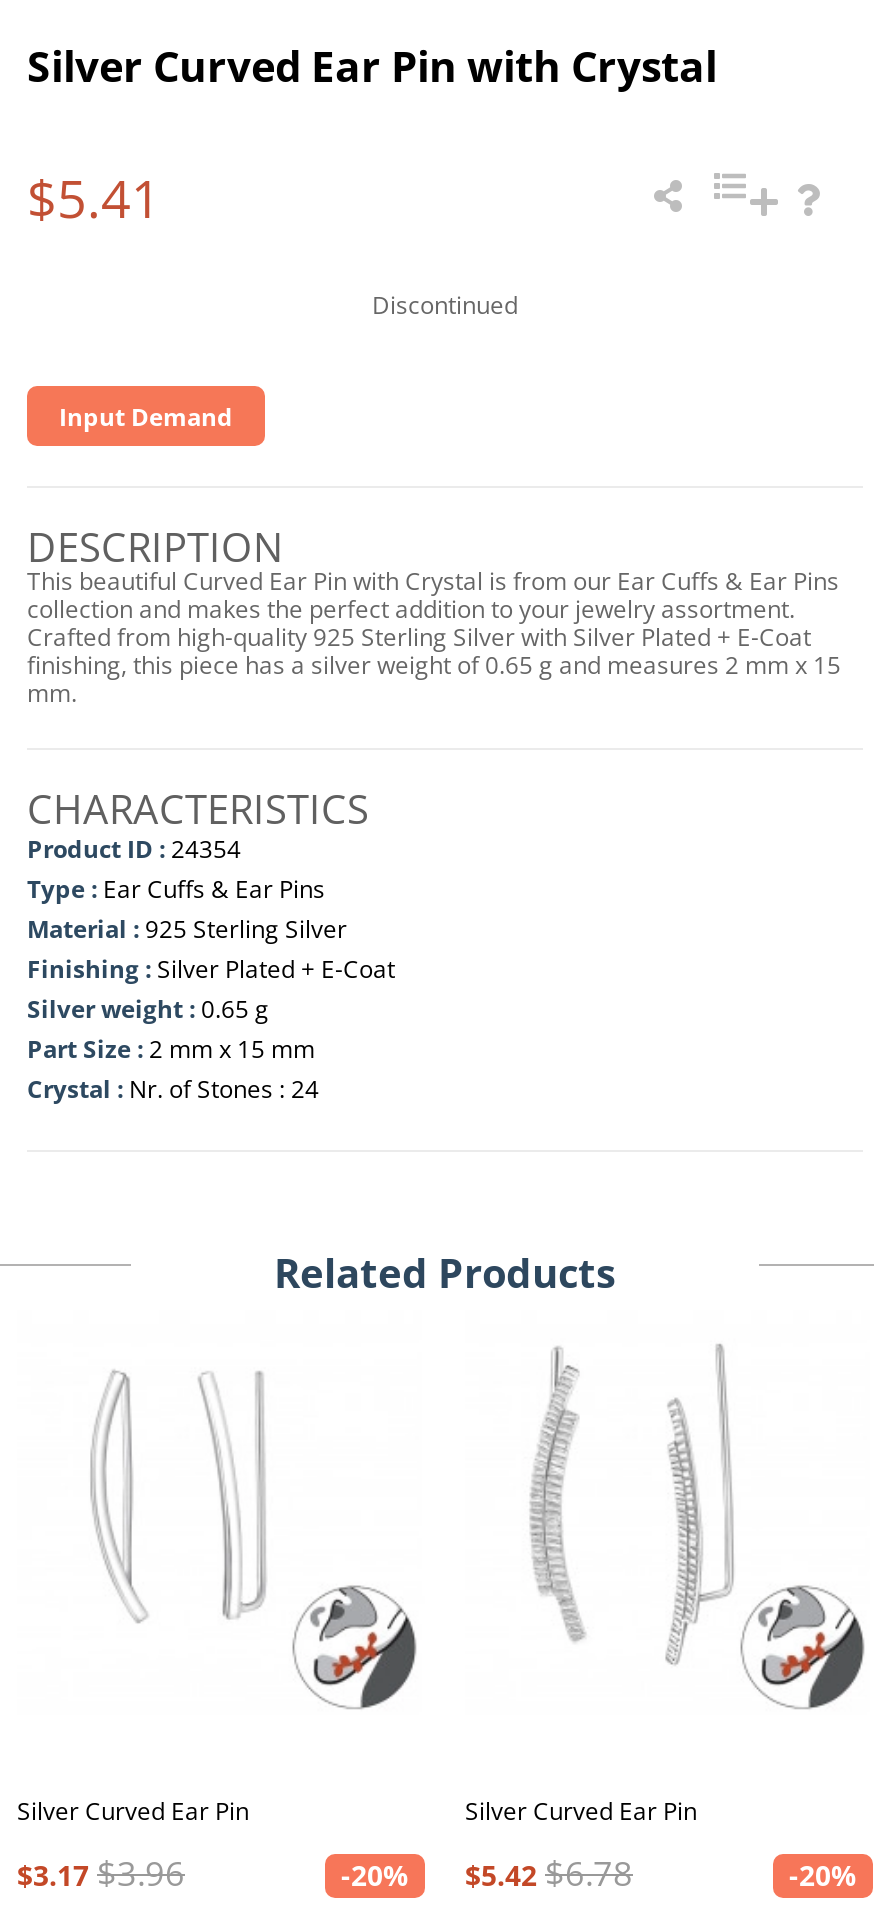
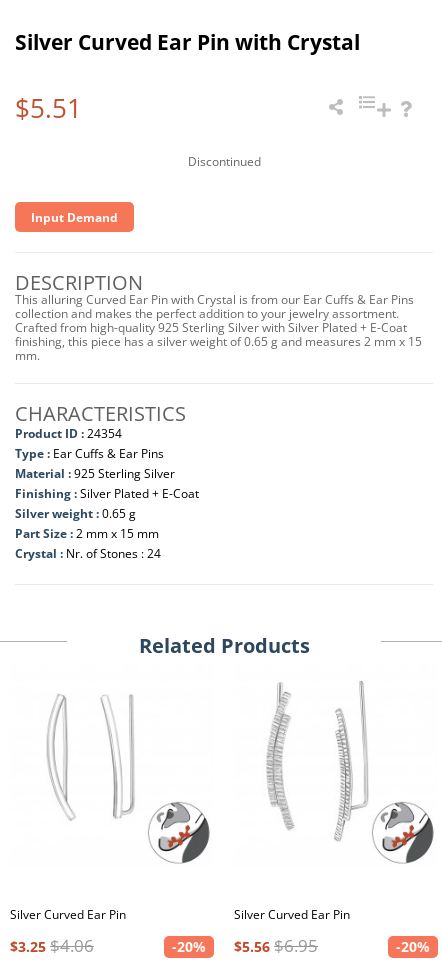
- $5.41
+ $5.51

- This beautiful Curved Ear Pin with Crystal is from our Ear Cuffs & Ear Pins
+ This alluring Curved Ear Pin with Crystal is from our Ear Cuffs & Ear Pins

- $3.17 $3.96
+ $3.25 $4.06

- -20% $5.42 $6.78
+ -20% $5.56 $6.95
